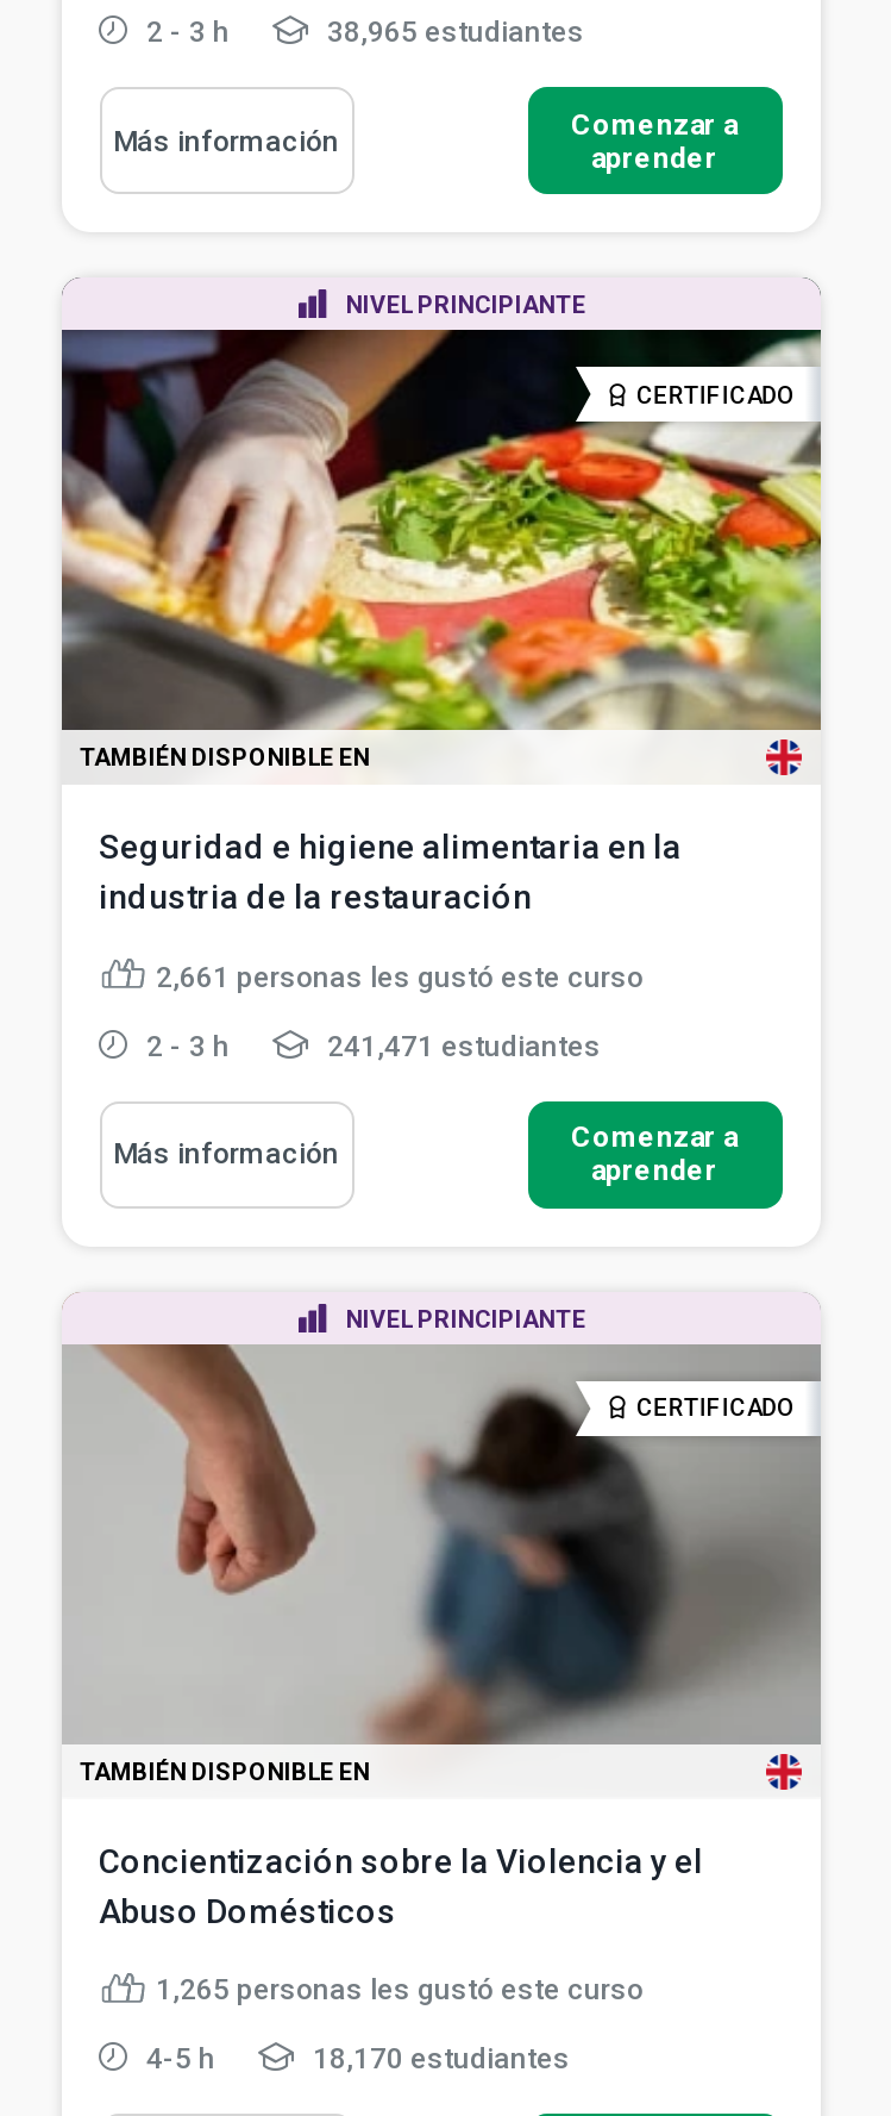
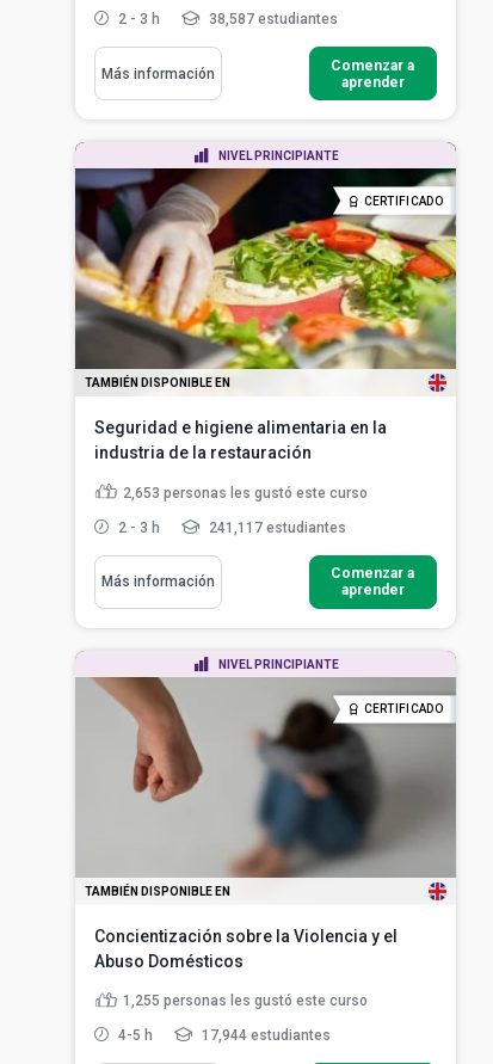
- 38,965 estudiantes
+ 38,587 estudiantes

- 2,661 personas les gustó este curso
+ 2,653 personas les gustó este curso

- 241,471 estudiantes
+ 241,117 estudiantes

- 1,265 personas les gustó este curso
+ 1,255 personas les gustó este curso

- 18,170 estudiantes
+ 17,944 estudiantes
